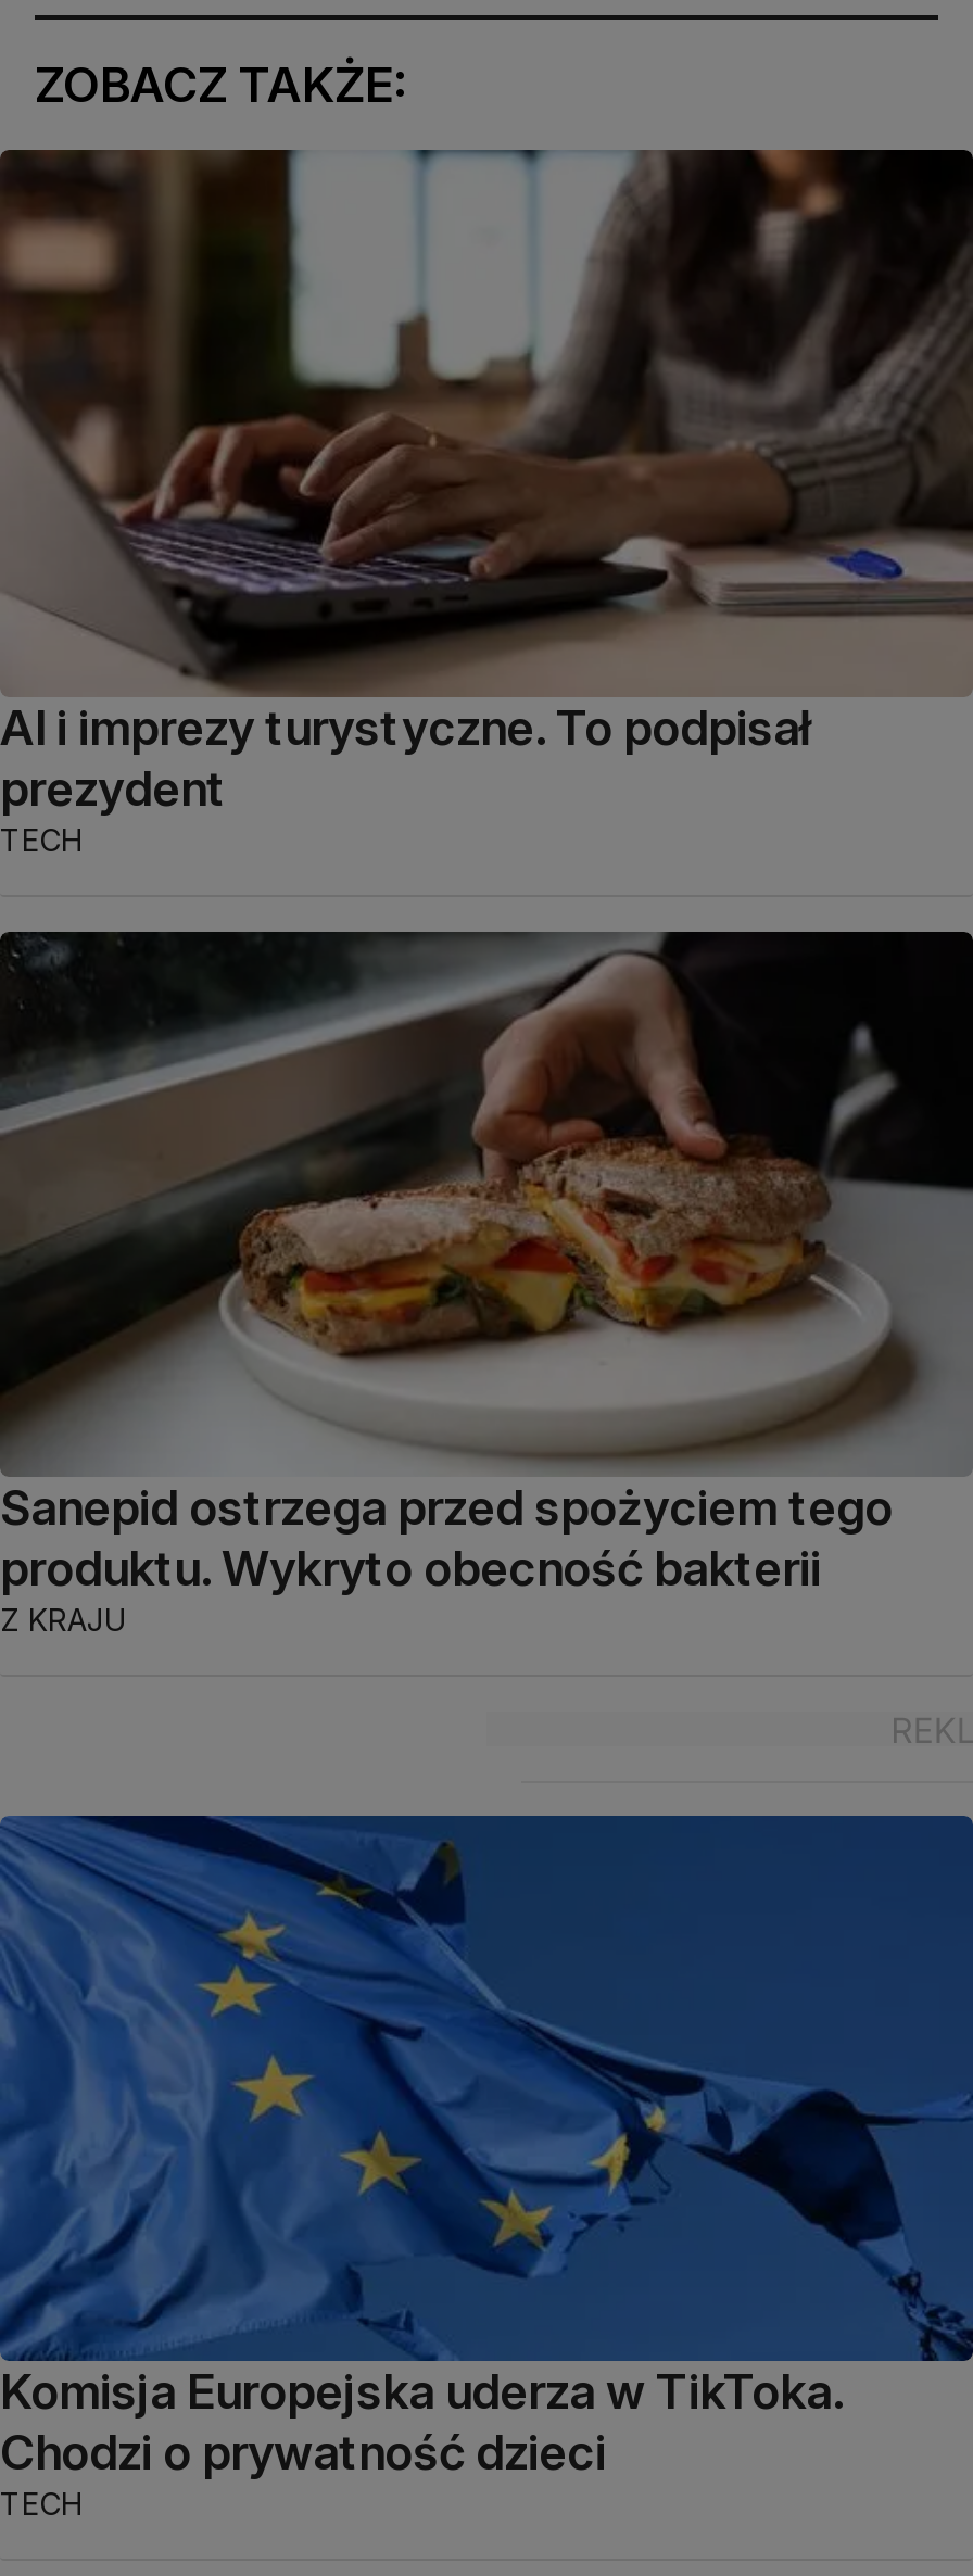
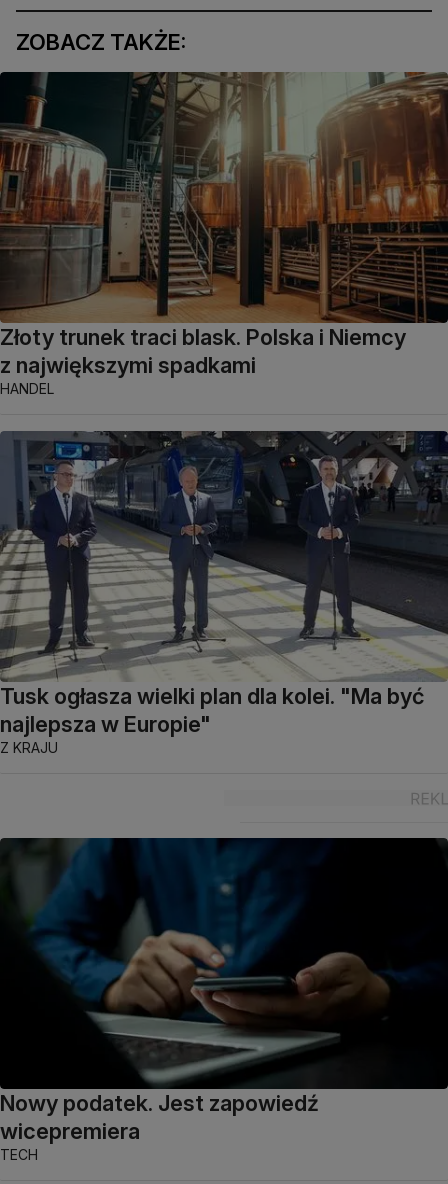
- [image]
- AI i imprezy turystyczne. To podpisał
- prezydent
- TECH
+ [image]
+ Złoty trunek traci blask. Polska i Niemcy
+ z największymi spadkami
+ HANDEL

- [image]
- Sanepid ostrzega przed spożyciem tego
- produktu. Wykryto obecność bakterii
+ [image]
+ Tusk ogłasza wielki plan dla kolei. "Ma być
+ najlepsza w Europie"

- [image]
- Komisja Europejska uderza w TikToka.
- Chodzi o prywatność dzieci
+ [image]
+ Nowy podatek. Jest zapowiedź
+ wicepremiera
